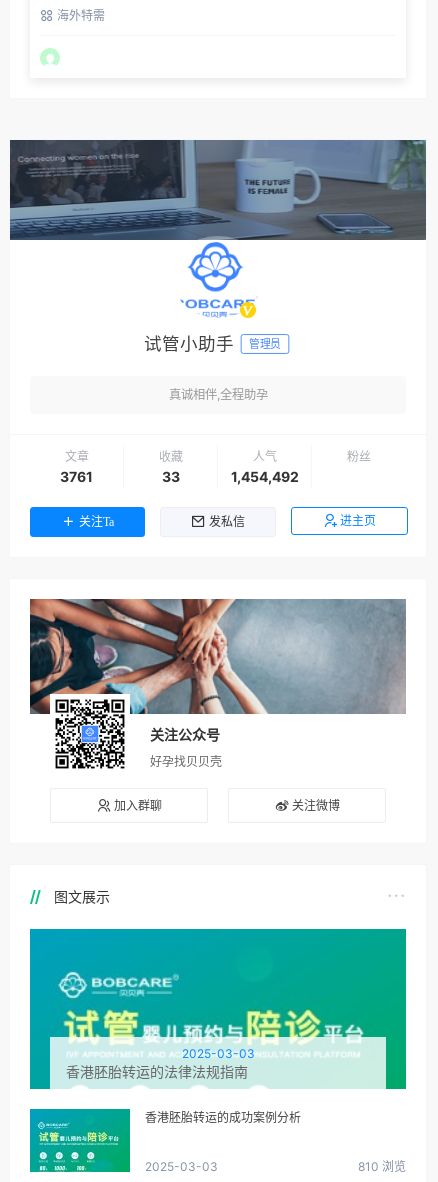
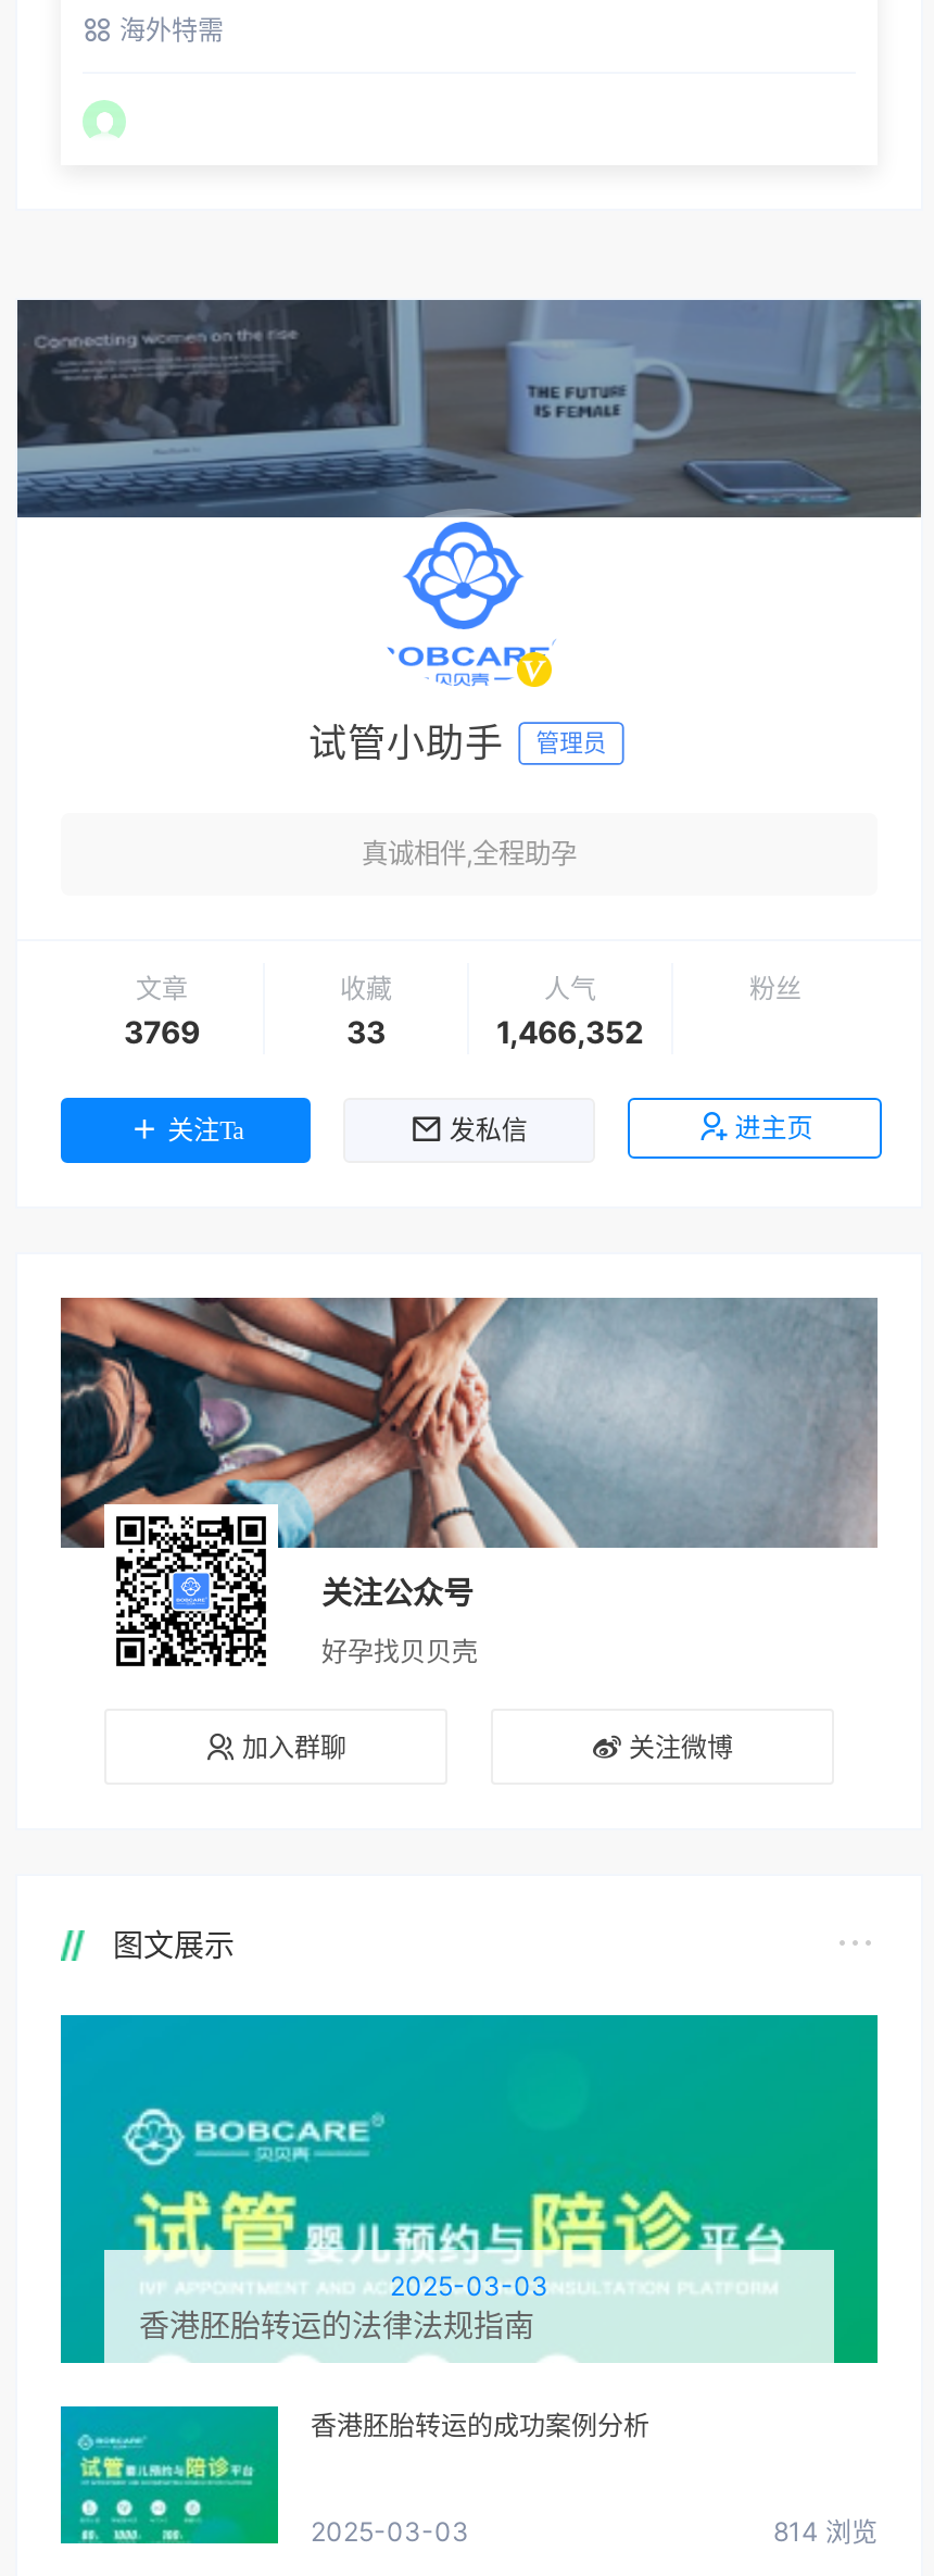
- 3761
+ 3769

- 1,454,492
+ 1,466,352

- 810 浏览
+ 814 浏览
